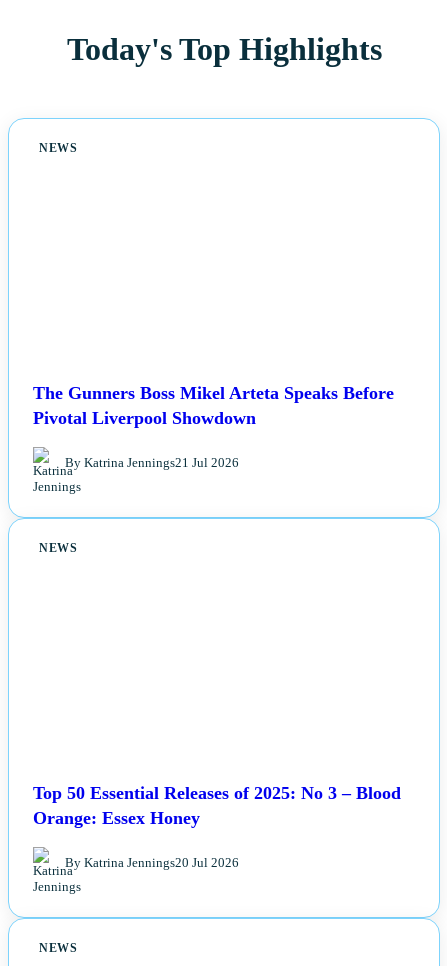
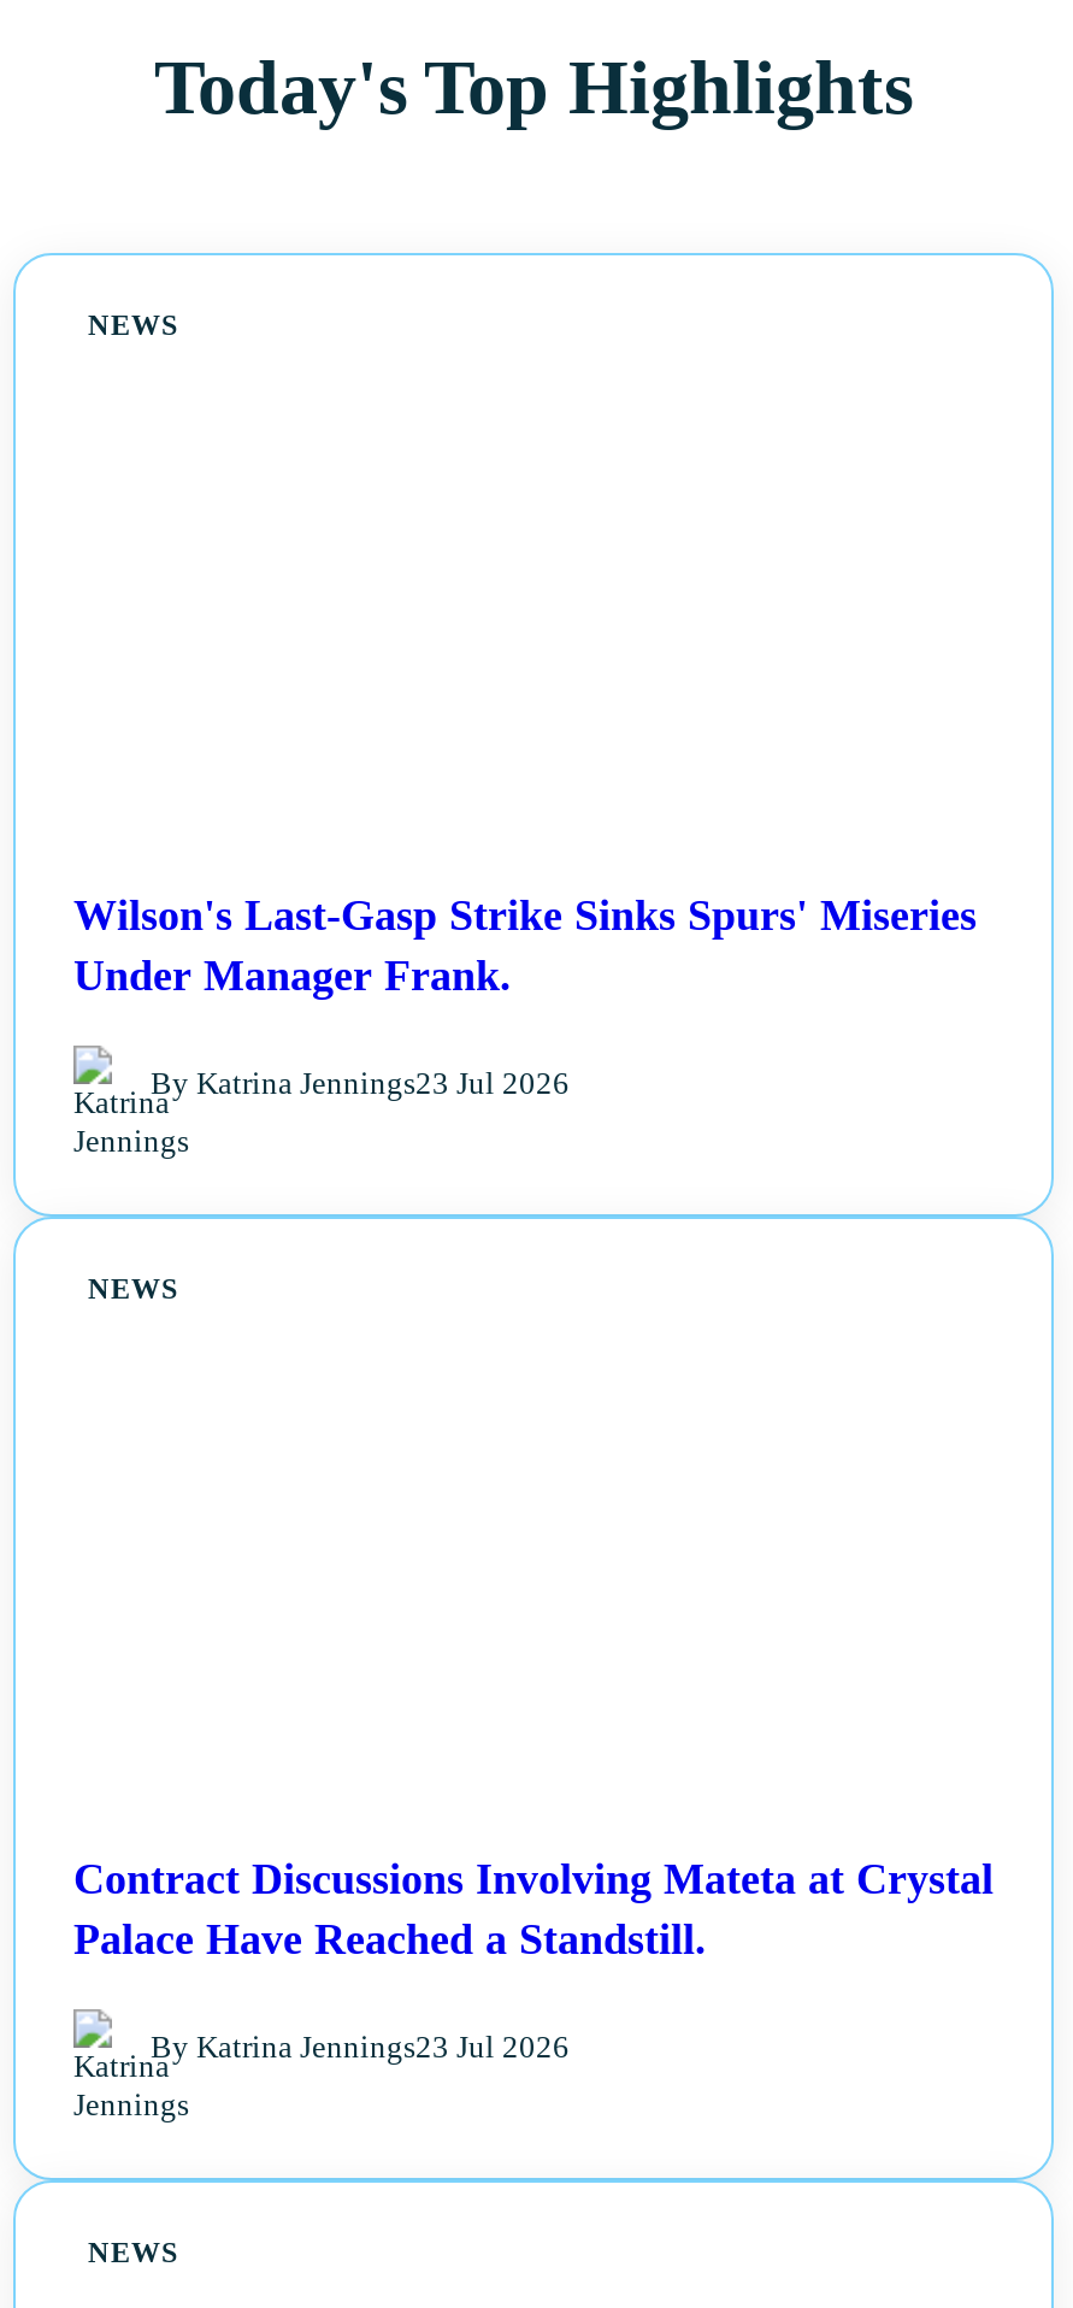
- The Gunners Boss Mikel Arteta Speaks Before
- Pivotal Liverpool Showdown
+ Wilson's Last-Gasp Strike Sinks Spurs' Miseries
+ Under Manager Frank.

- By Katrina Jennings21 Jul 2026
+ By Katrina Jennings23 Jul 2026

- Top 50 Essential Releases of 2025: No 3 – Blood
- Orange: Essex Honey
+ Contract Discussions Involving Mateta at Crystal
+ Palace Have Reached a Standstill.

- By Katrina Jennings20 Jul 2026
+ By Katrina Jennings23 Jul 2026
